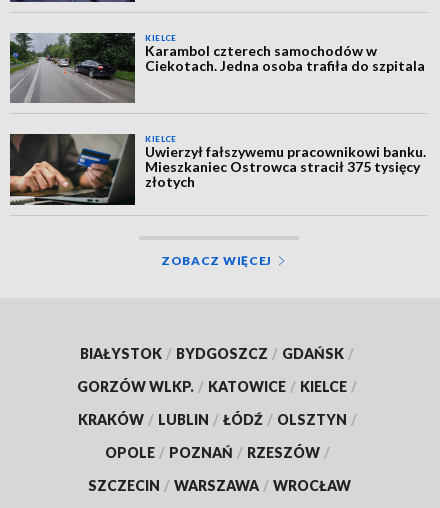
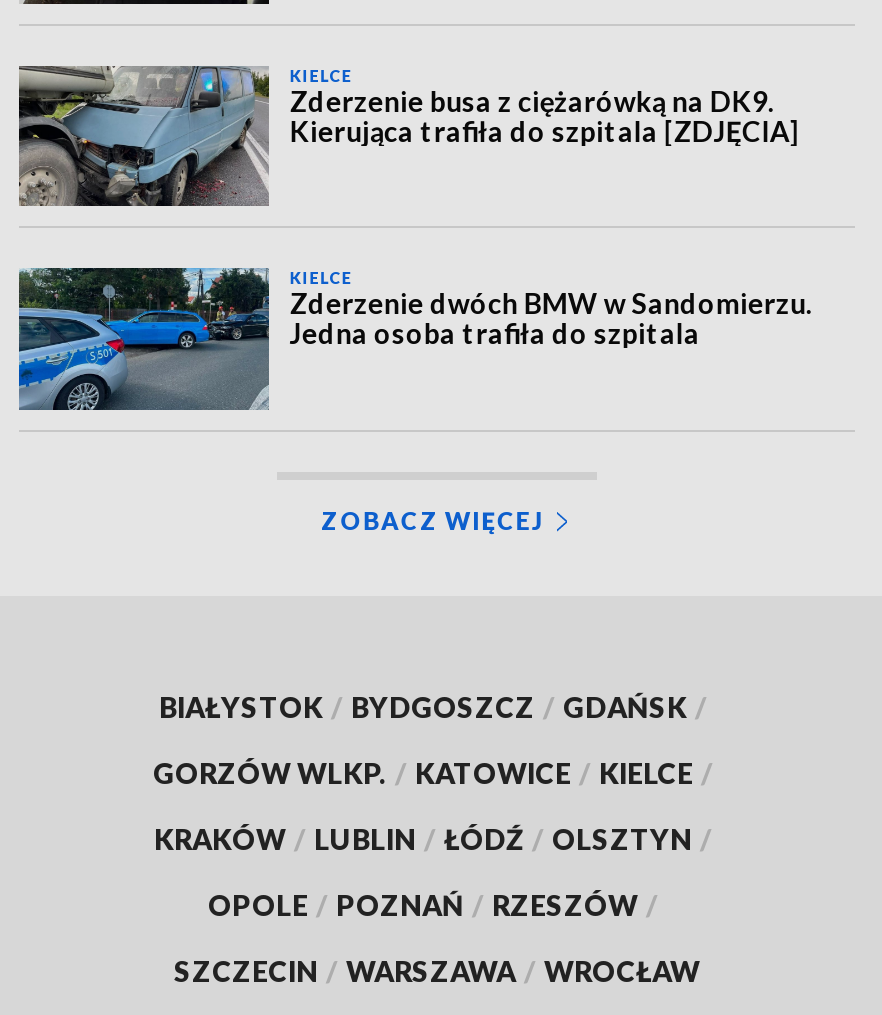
- [image]
- Karambol czterech samochodów w
- Ciekotach. Jedna osoba trafiła do szpitala
+ [image]
+ Zderzenie busa z ciężarówką na DK9.
+ Kierująca trafiła do szpitala [ZDJĘCIA]

- [image]
- Uwierzył fałszywemu pracownikowi banku.
- Mieszkaniec Ostrowca stracił 375 tysięcy
- złotych
+ [image]
+ Zderzenie dwóch BMW w Sandomierzu.
+ Jedna osoba trafiła do szpitala
